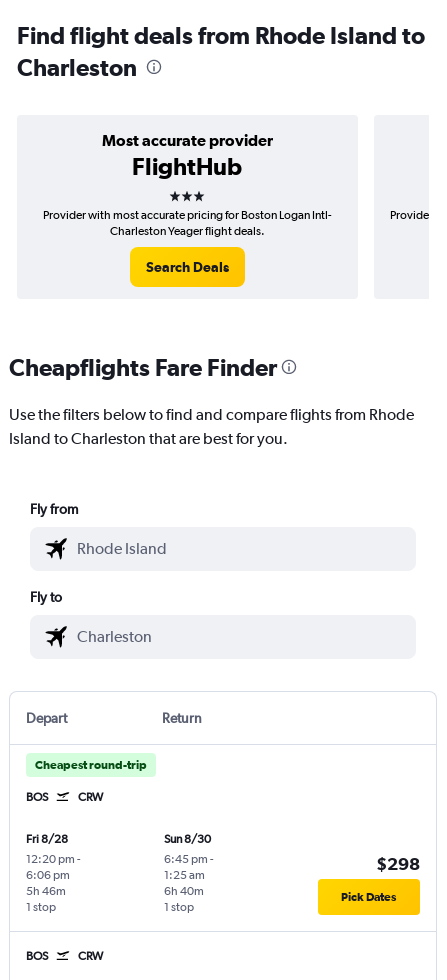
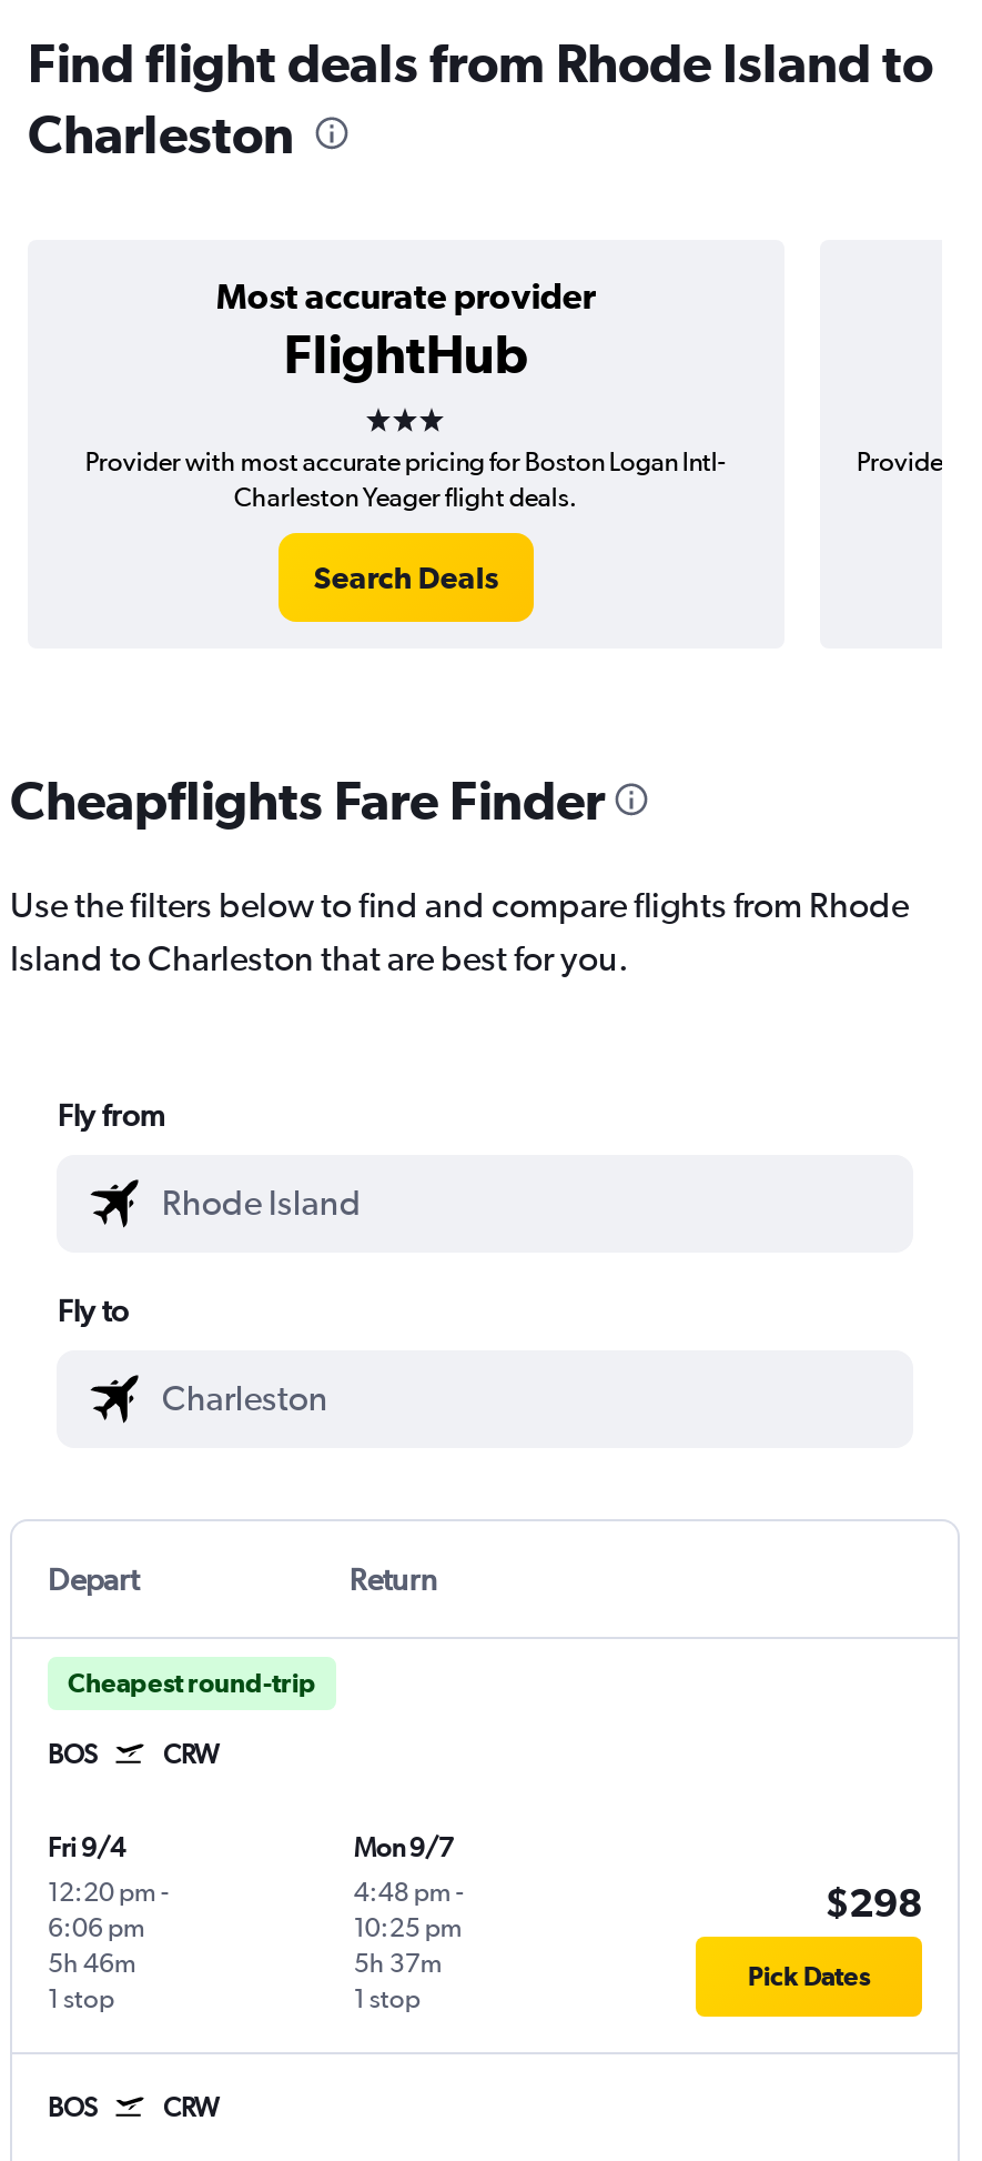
- Fri 8/28
+ Fri 9/4

- Sun 8/30
- 6:45 pm -
- 1:25 am
+ Mon 9/7
+ 4:48 pm -
+ 10:25 pm

- 6h 40m
+ 5h 37m
